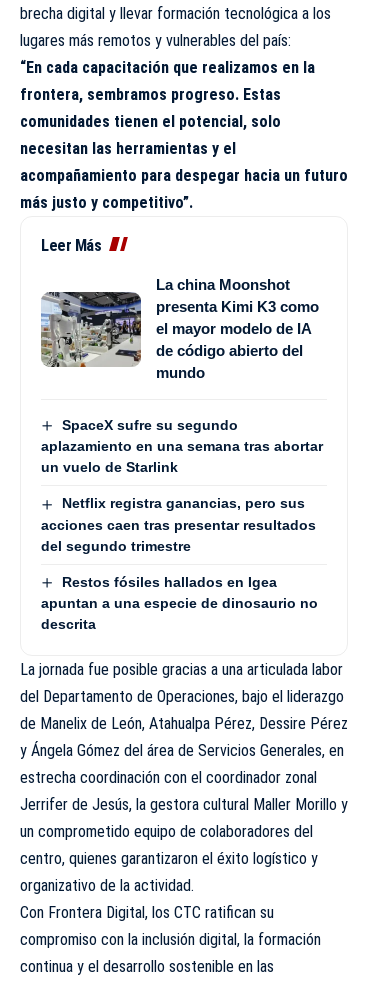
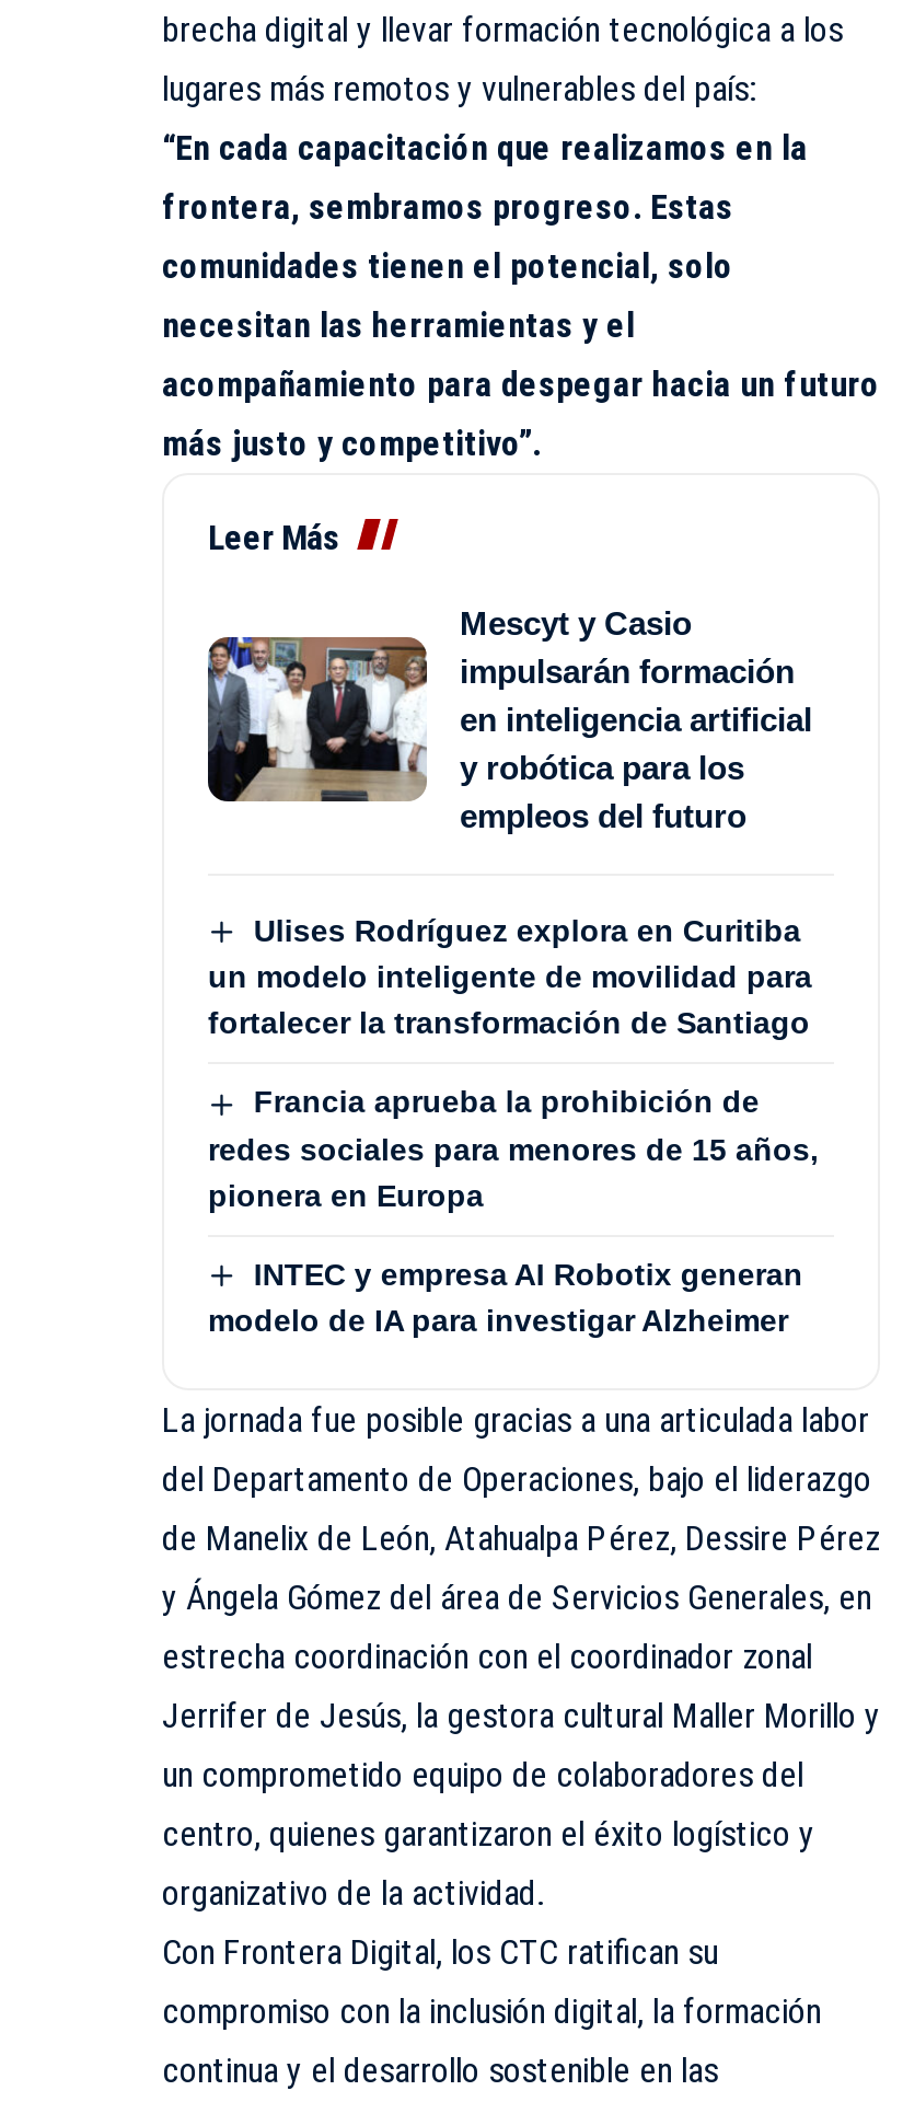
- [image]
- La china Moonshot
- presenta Kimi K3 como
- el mayor modelo de IA
- de código abierto del
- mundo
+ [image]
+ Mescyt y Casio
+ impulsarán formación
+ en inteligencia artificial
+ y robótica para los
+ empleos del futuro

- SpaceX sufre su segundo
- aplazamiento en una semana tras abortar
- un vuelo de Starlink
+ Ulises Rodríguez explora en Curitiba
+ un modelo inteligente de movilidad para
+ fortalecer la transformación de Santiago

- Netflix registra ganancias, pero sus
- acciones caen tras presentar resultados
- del segundo trimestre
+ Francia aprueba la prohibición de
+ redes sociales para menores de 15 años,
+ pionera en Europa

- Restos fósiles hallados en Igea
- apuntan a una especie de dinosaurio no
- descrita
+ INTEC y empresa AI Robotix generan
+ modelo de IA para investigar Alzheimer
